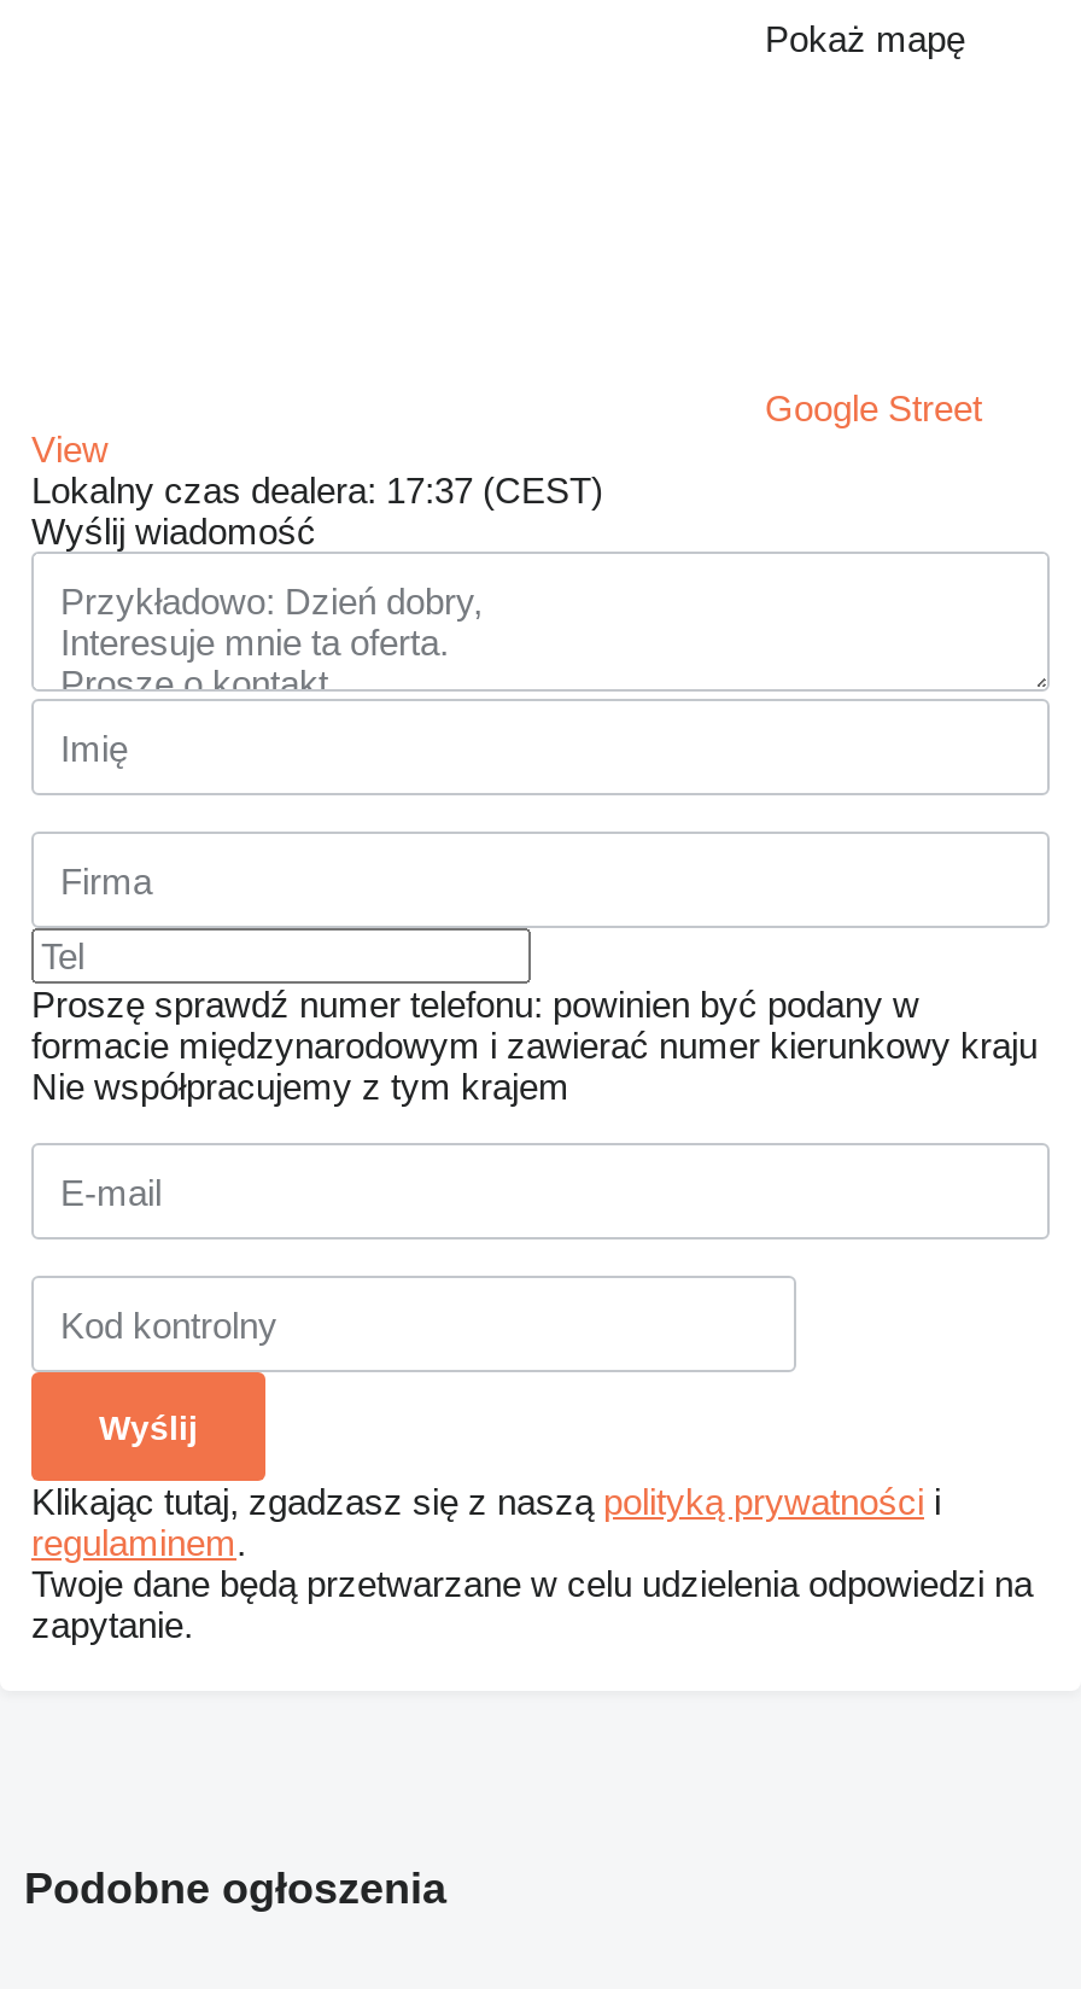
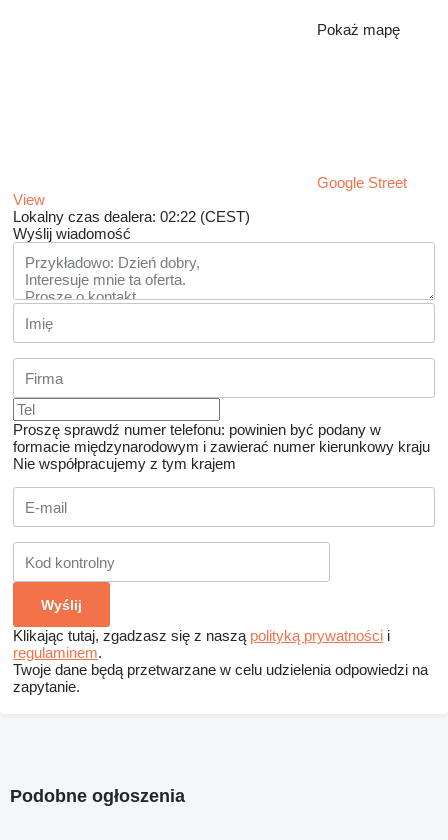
- Lokalny czas dealera: 17:37 (CEST)
+ Lokalny czas dealera: 02:22 (CEST)
